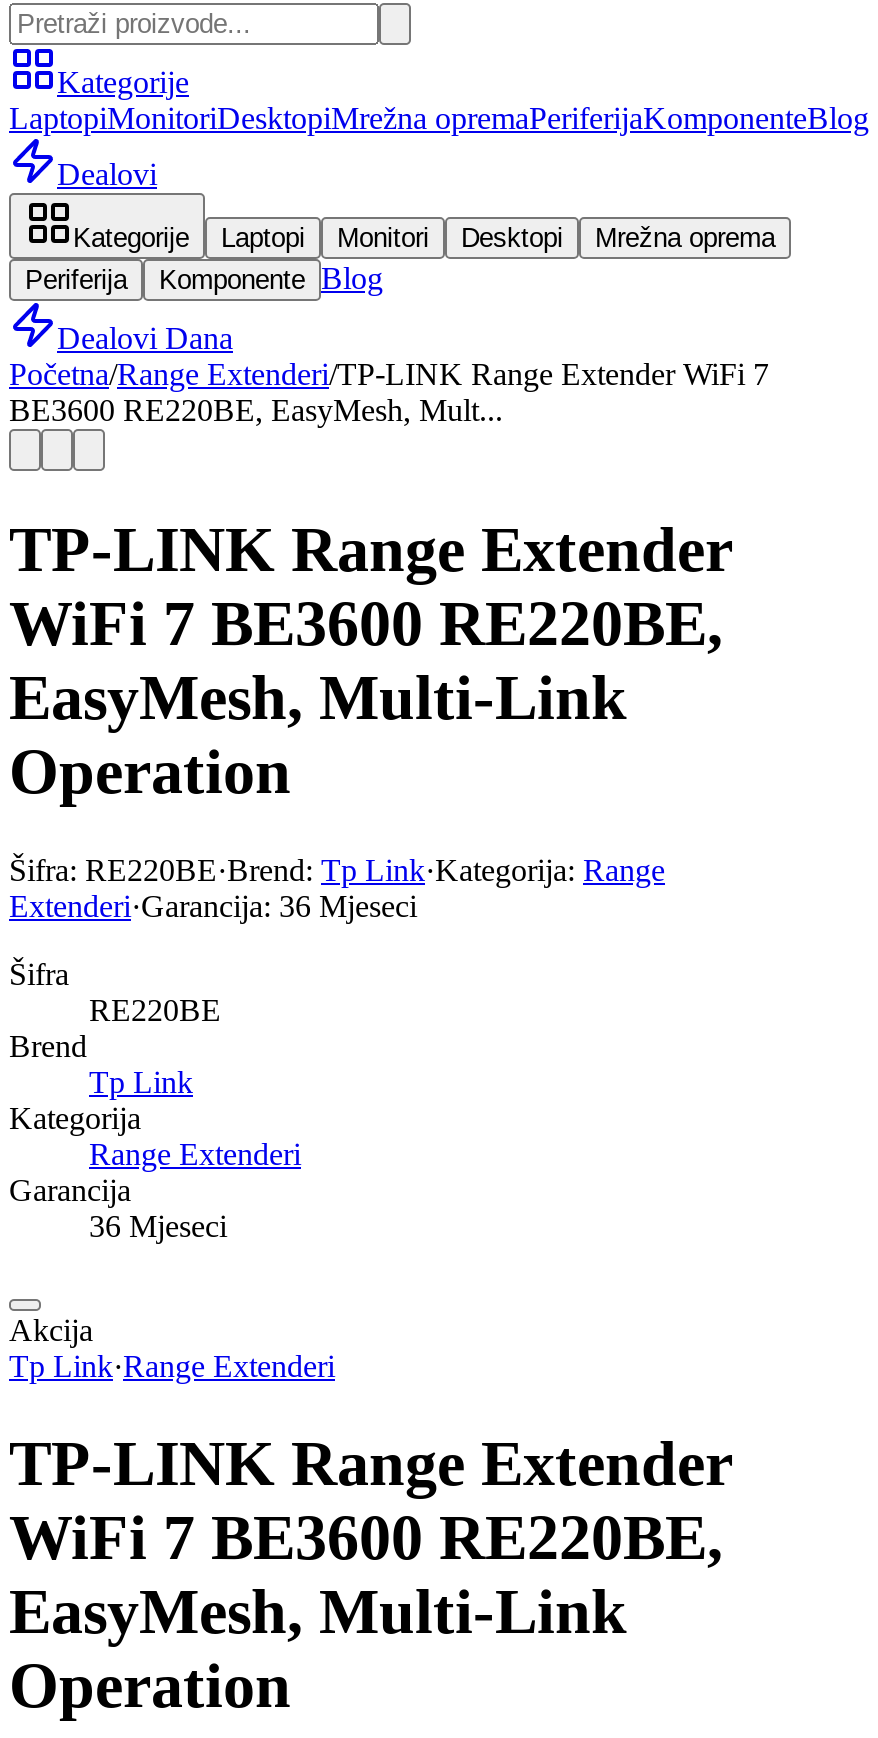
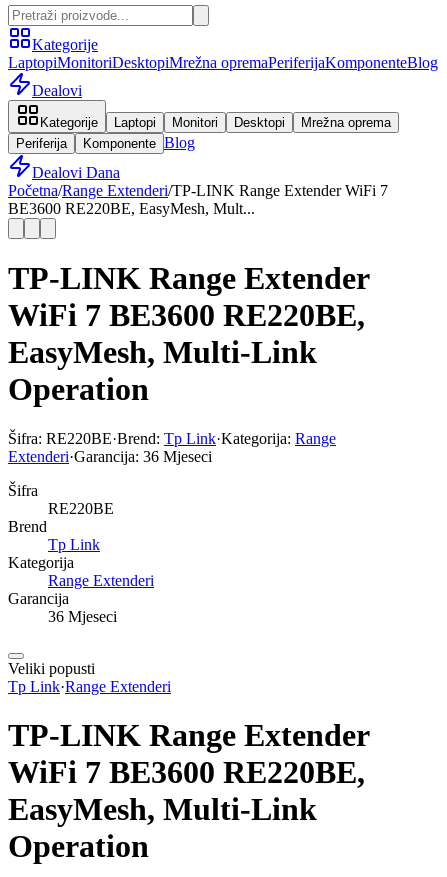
- Akcija
+ Veliki popusti
